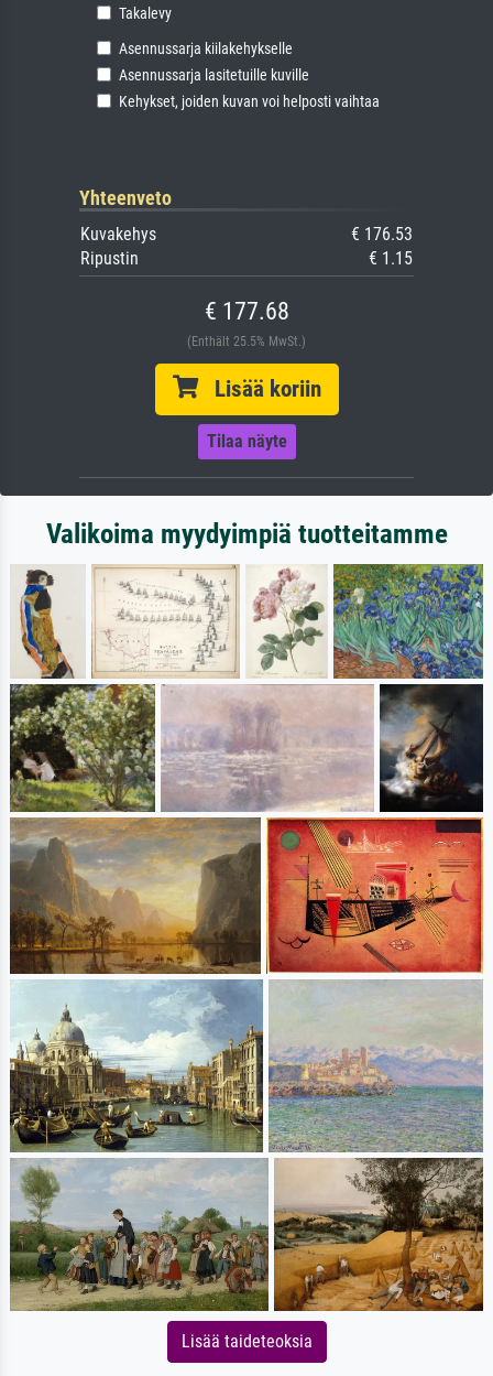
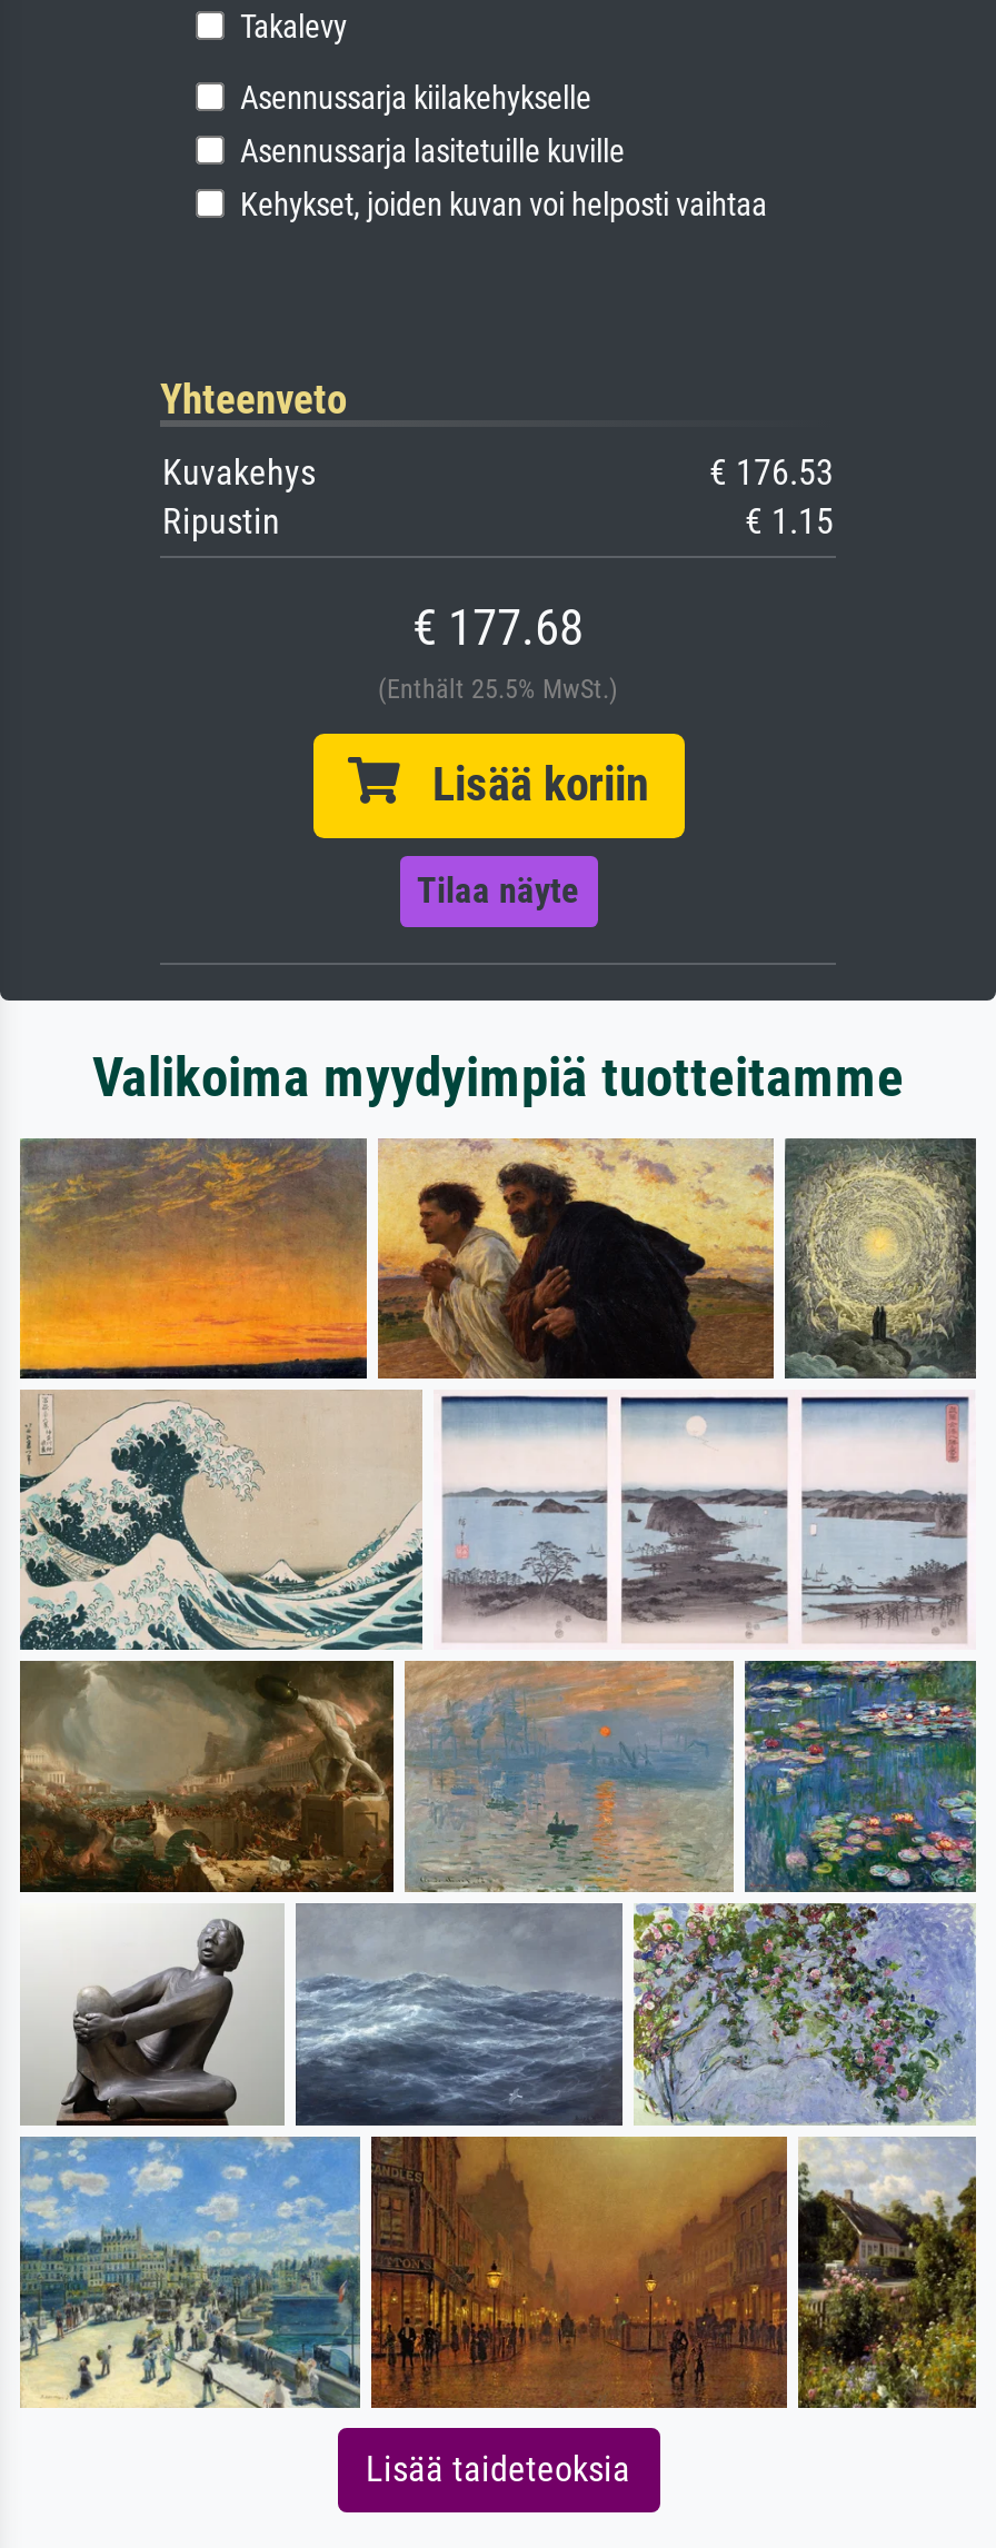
- [image]
+ [image]
